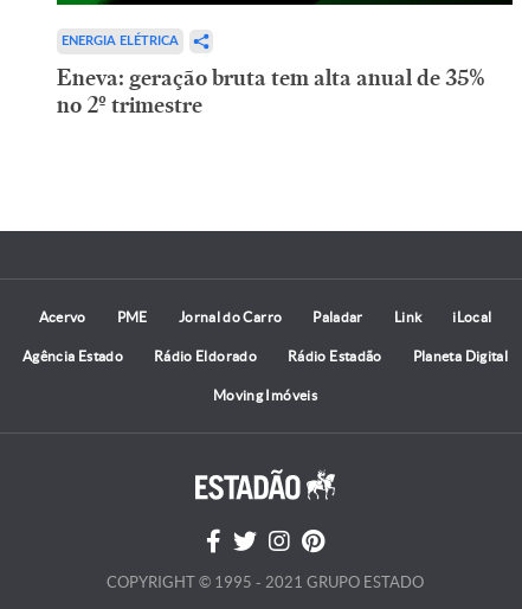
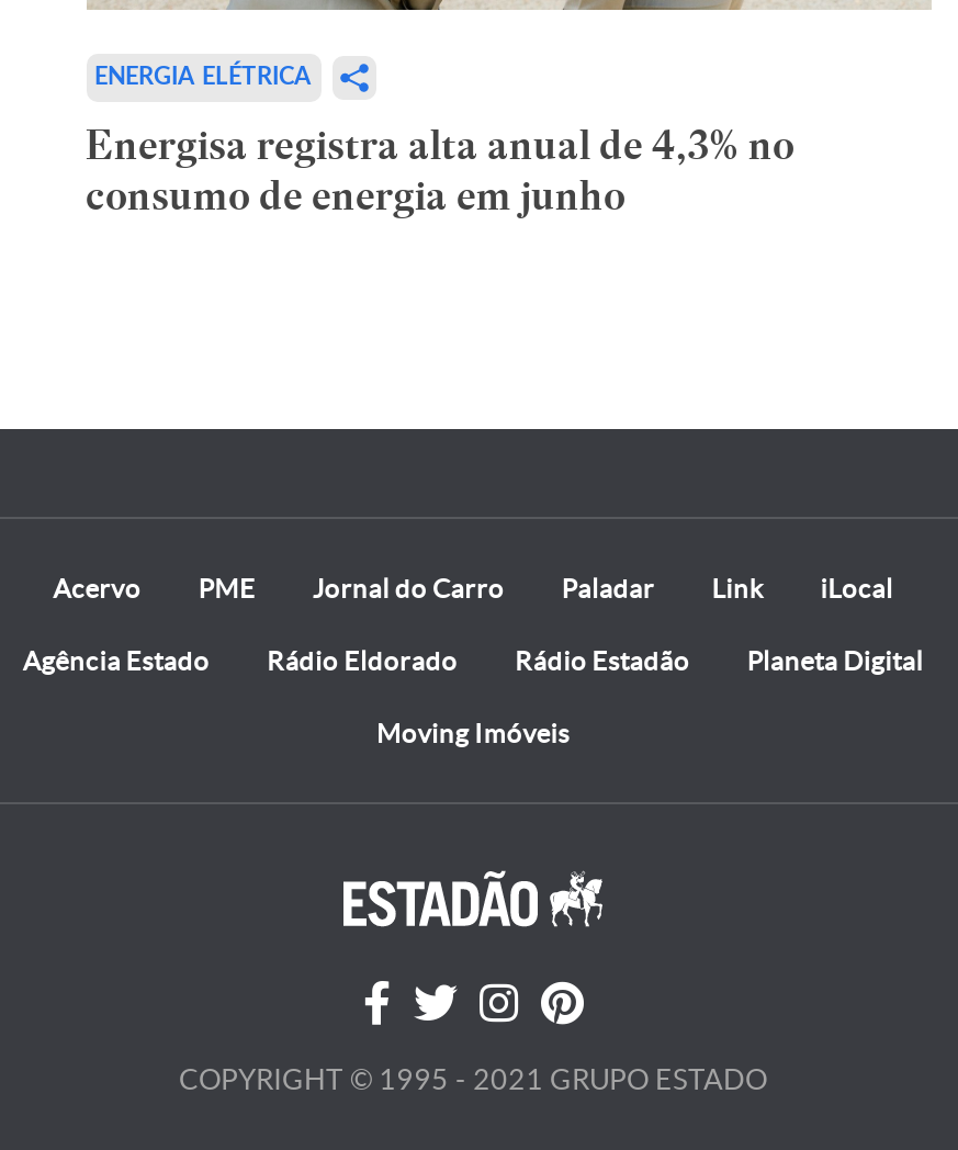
- Eneva: geração bruta tem alta anual de 35%
- no 2º trimestre
+ Energisa registra alta anual de 4,3% no
+ consumo de energia em junho
